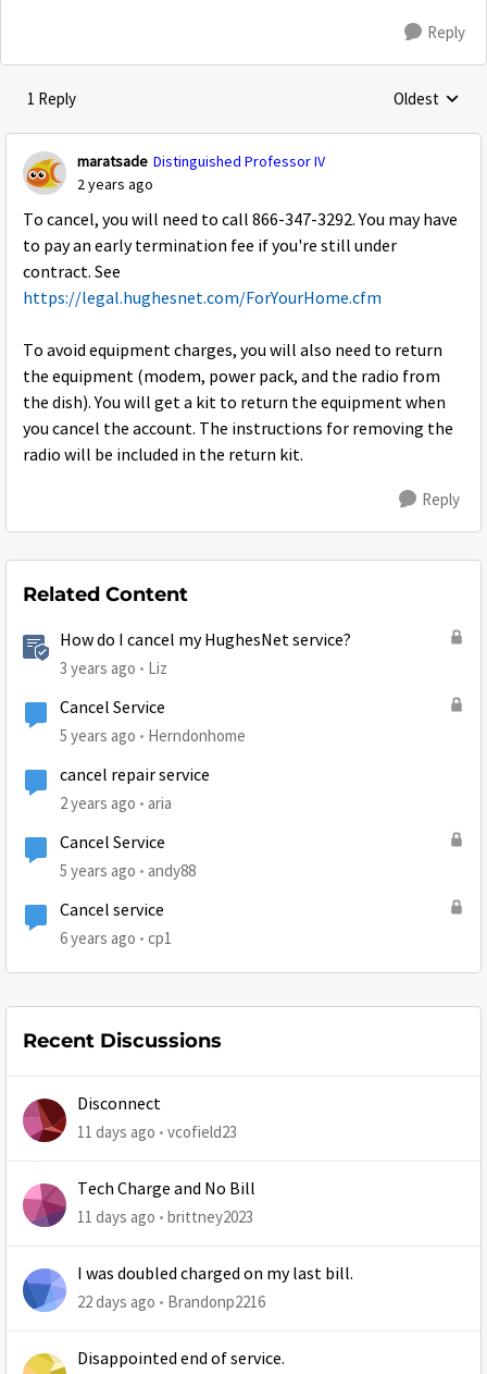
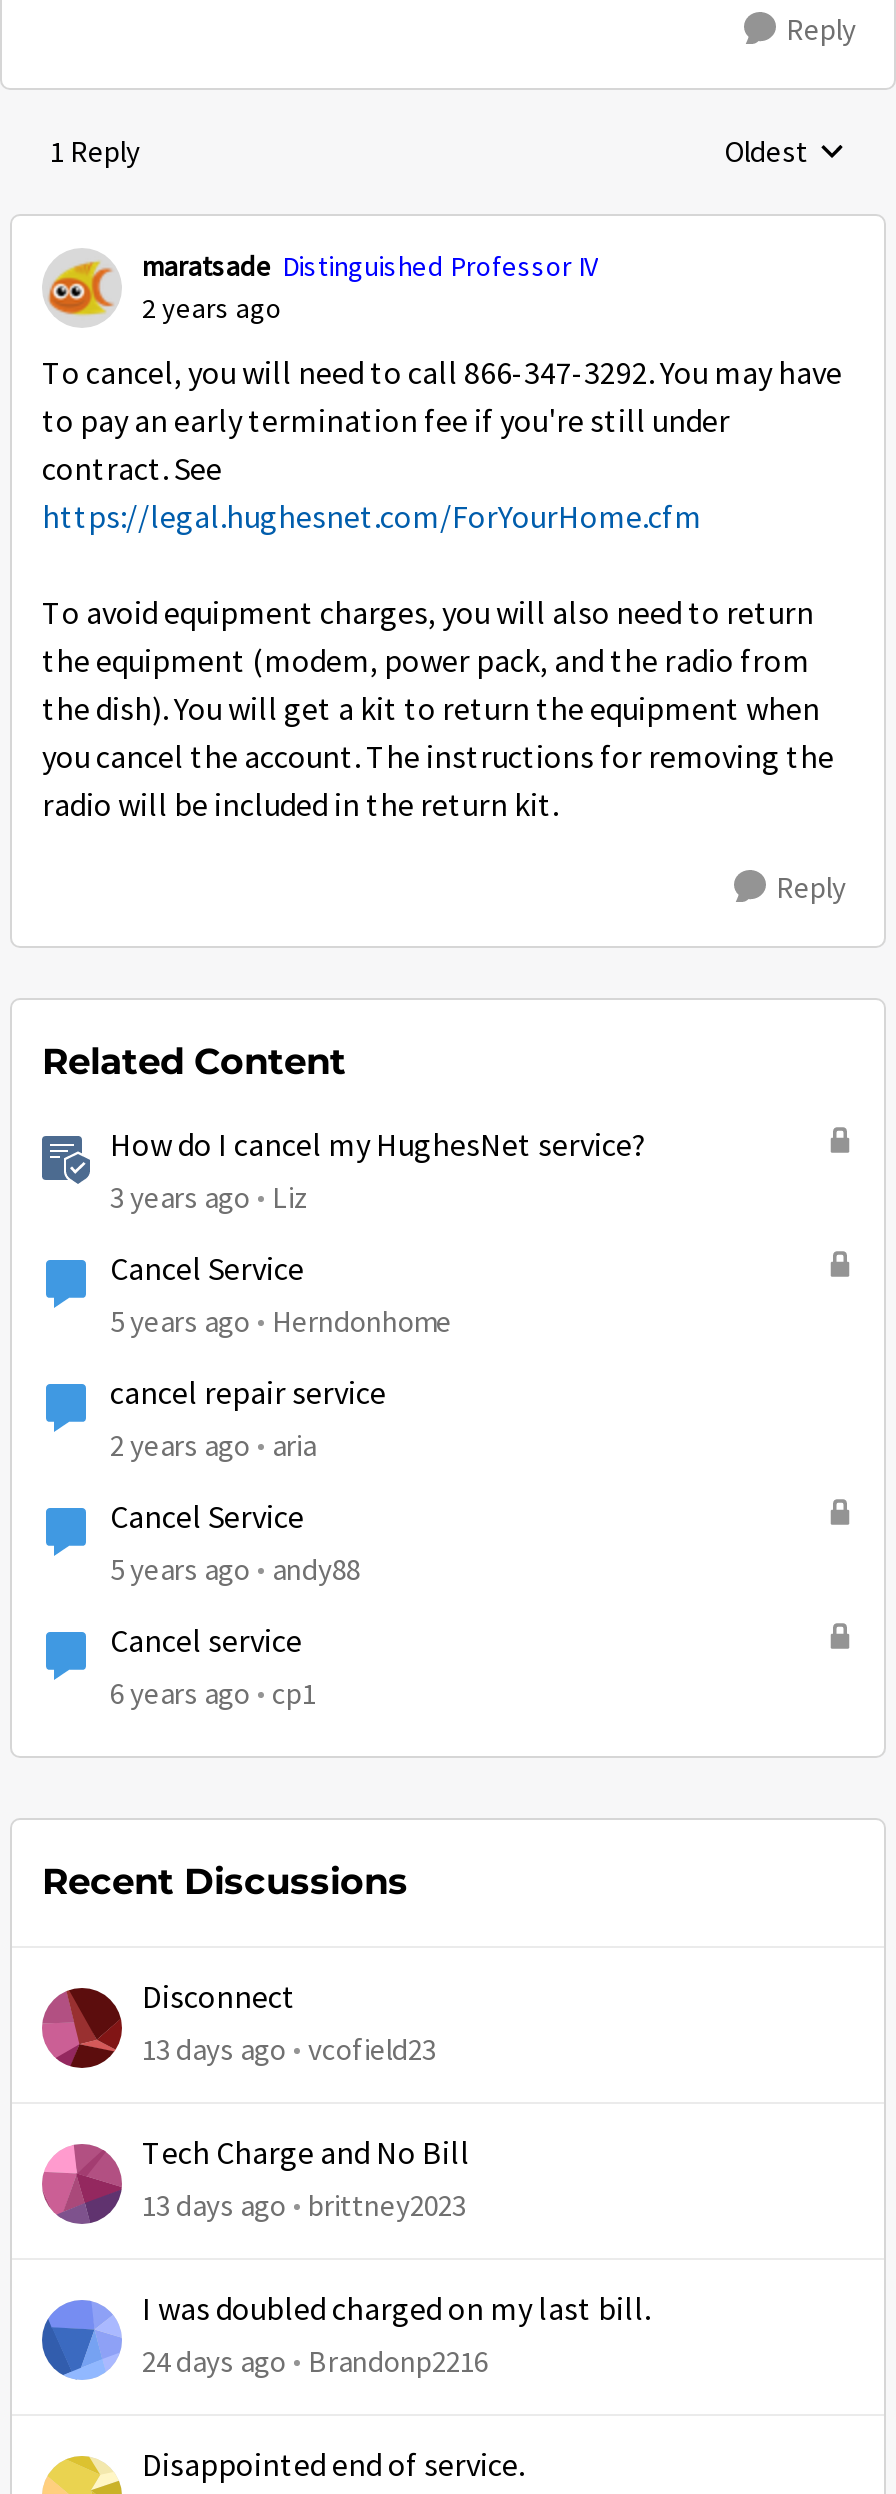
- 11 days ago vcofield23
+ 13 days ago vcofield23

- 11 days ago brittney2023
+ 13 days ago brittney2023

- 22 days ago Brandonp2216
+ 24 days ago Brandonp2216
